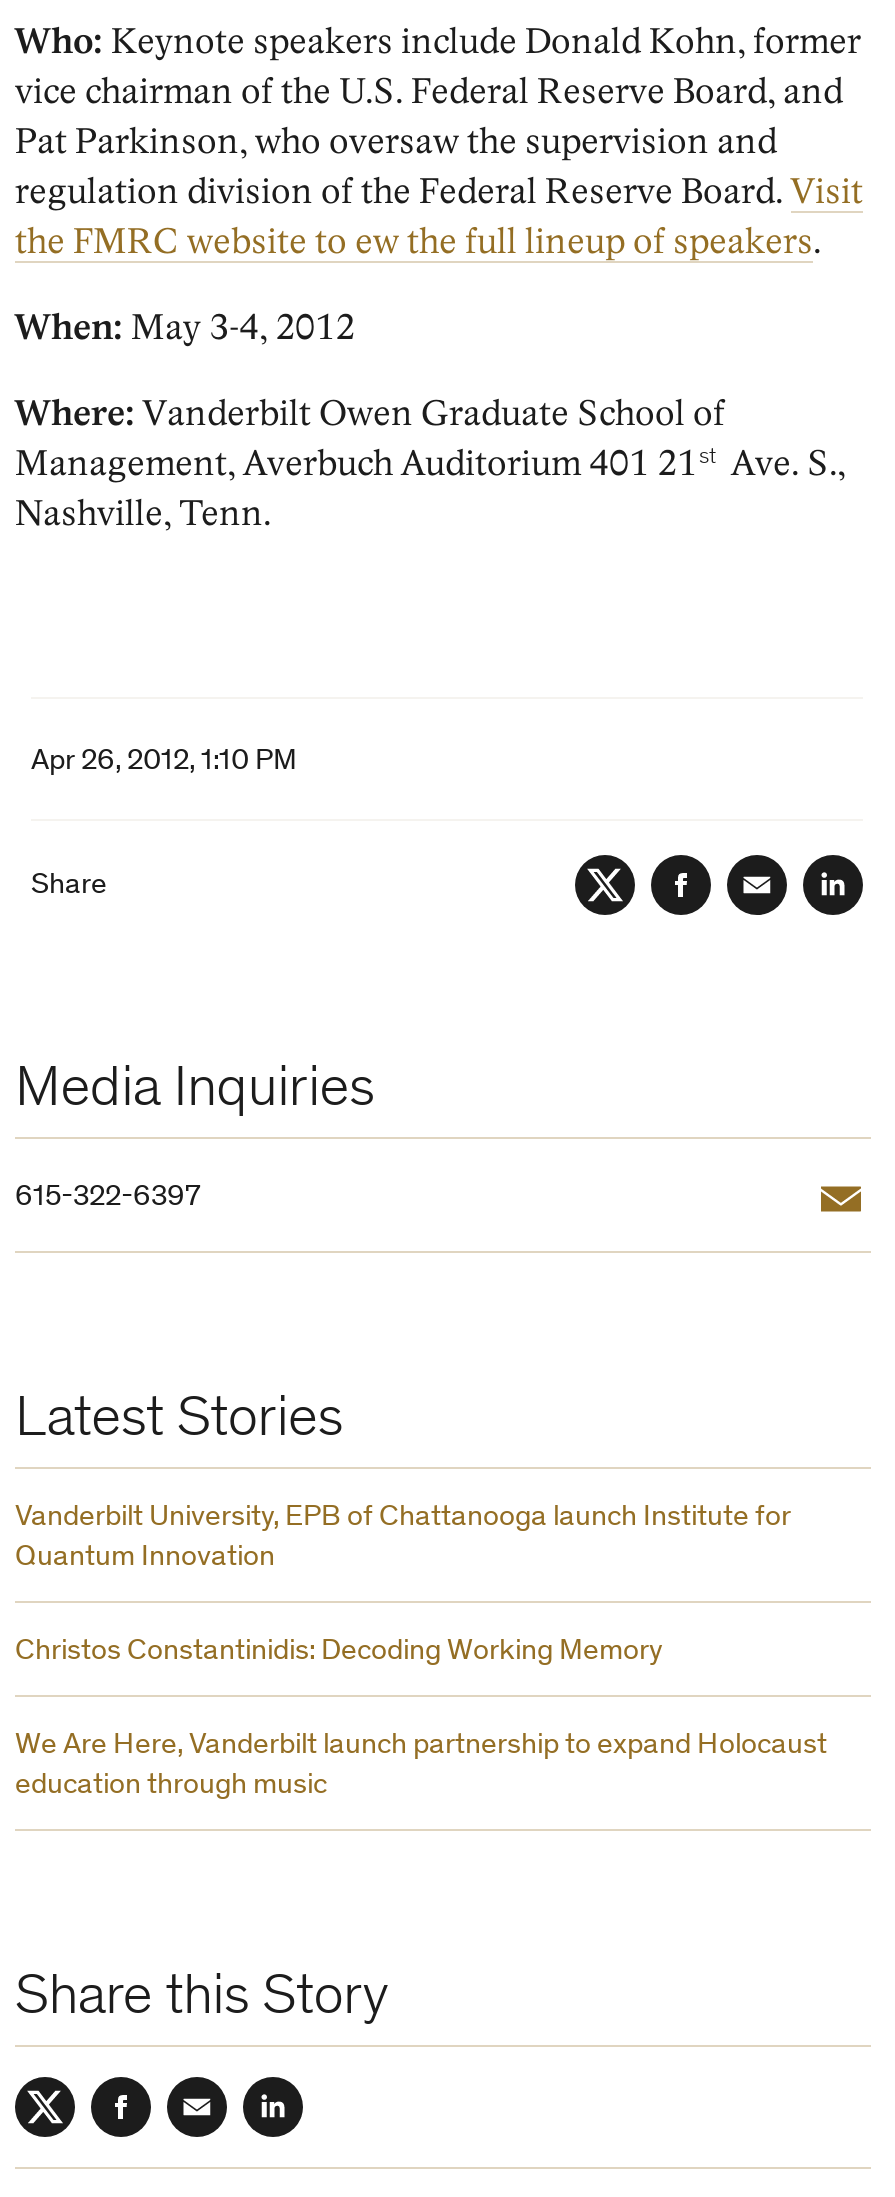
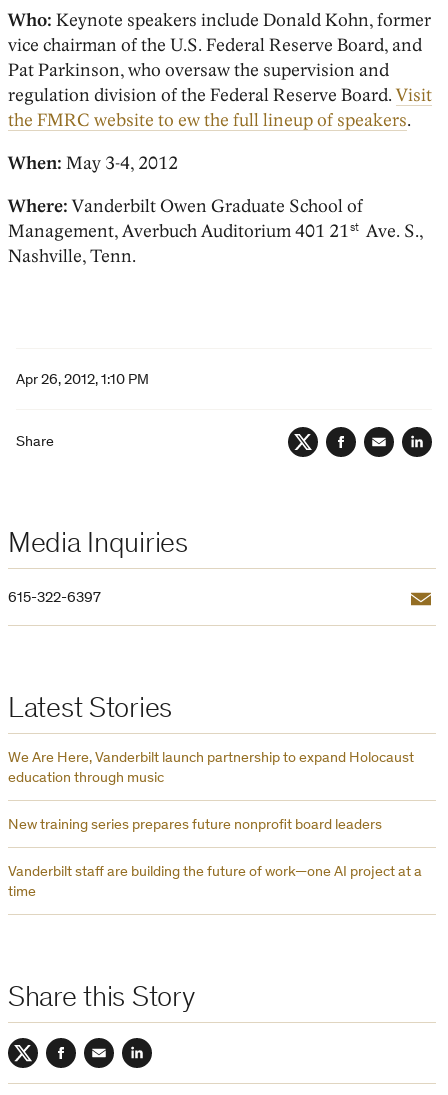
- Vanderbilt University, EPB of Chattanooga launch Institute for
- Quantum Innovation
- Christos Constantinidis: Decoding Working Memory

moved up: We Are Here, Vanderbilt launch partnership to expand Holocaust | education through music

+ New training series prepares future nonprofit board leaders
+ Vanderbilt staff are building the future of work—one AI project at a
+ time
